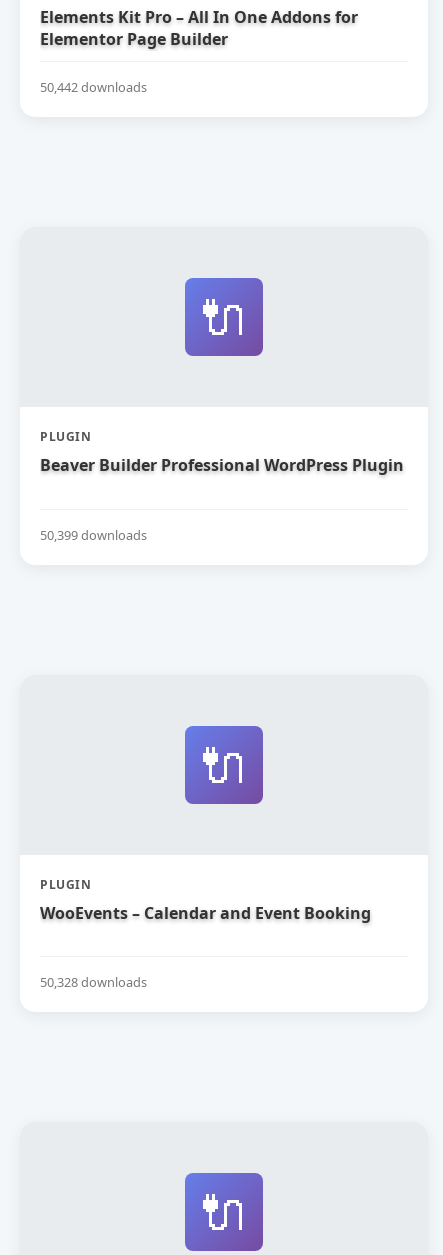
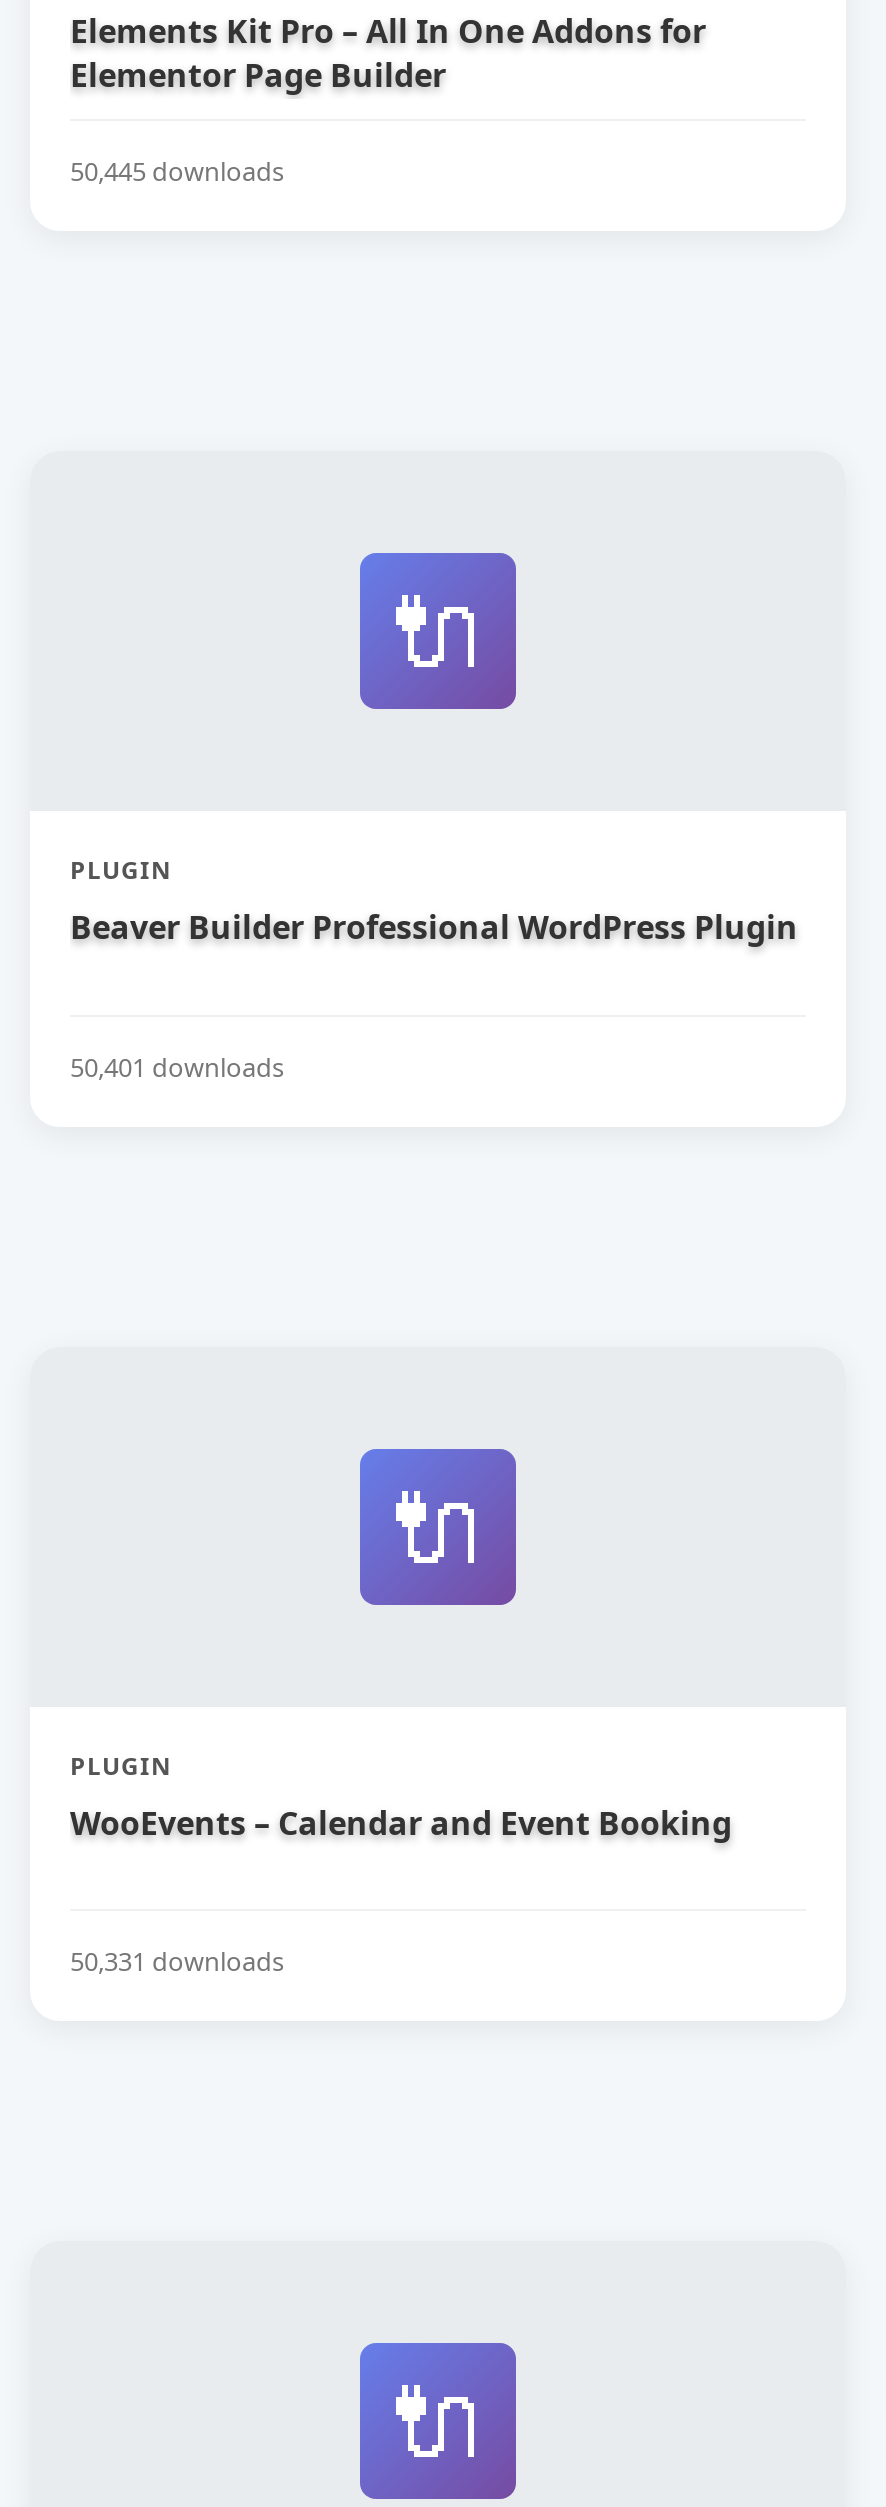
- 50,442 downloads
+ 50,445 downloads

- 50,399 downloads
+ 50,401 downloads

- 50,328 downloads
+ 50,331 downloads
